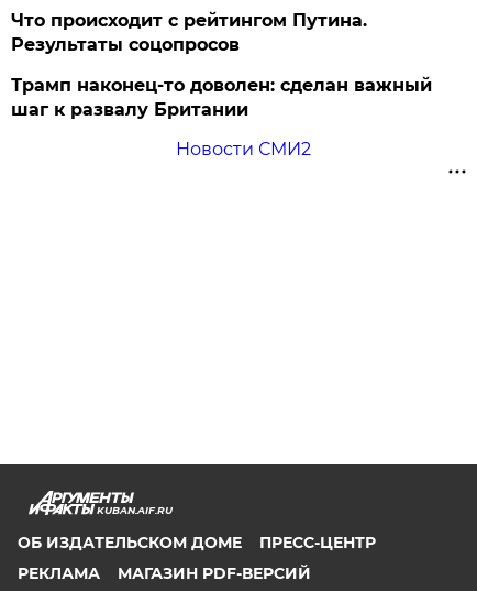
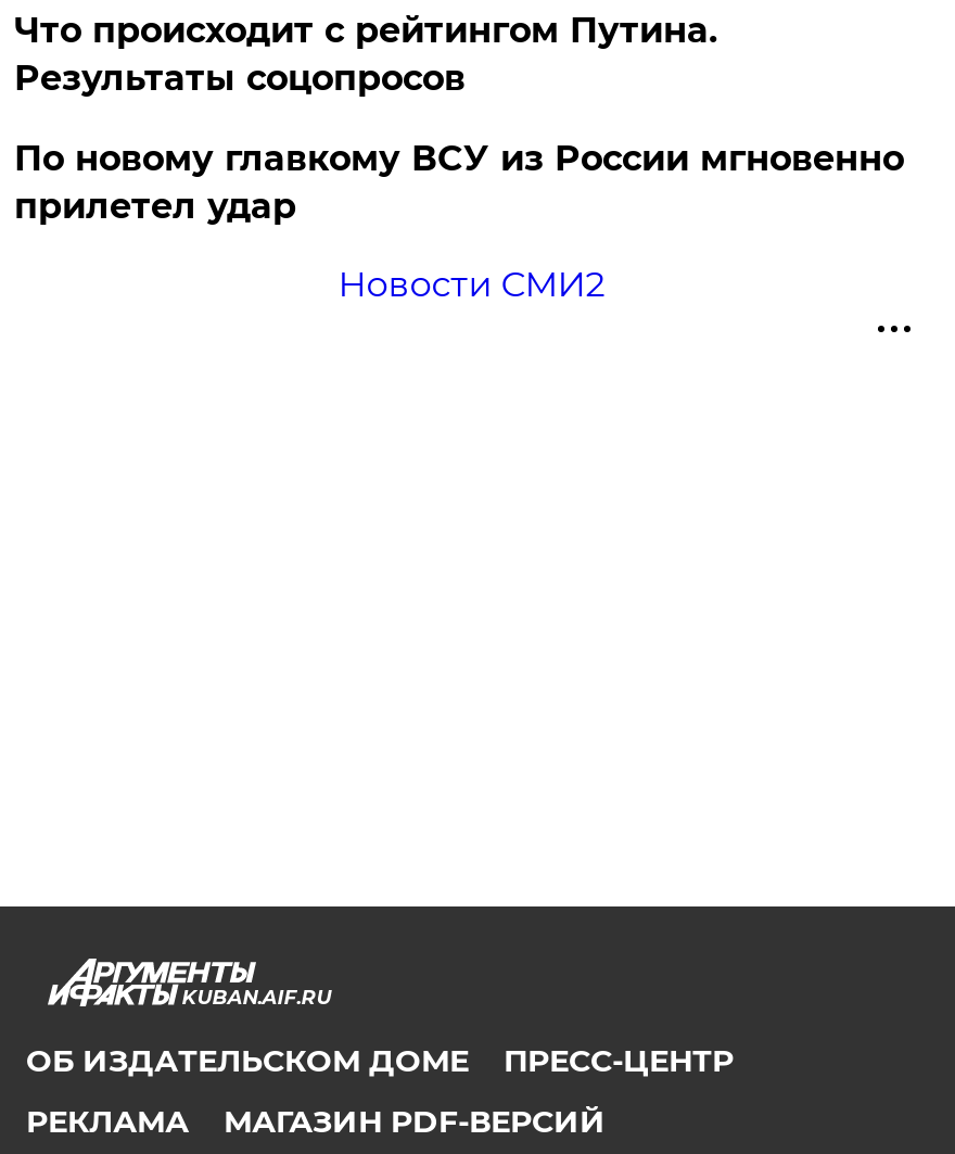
- Трамп наконец-то доволен: сделан важный
- шаг к развалу Британии
+ По новому главкому ВСУ из России мгновенно
+ прилетел удар
